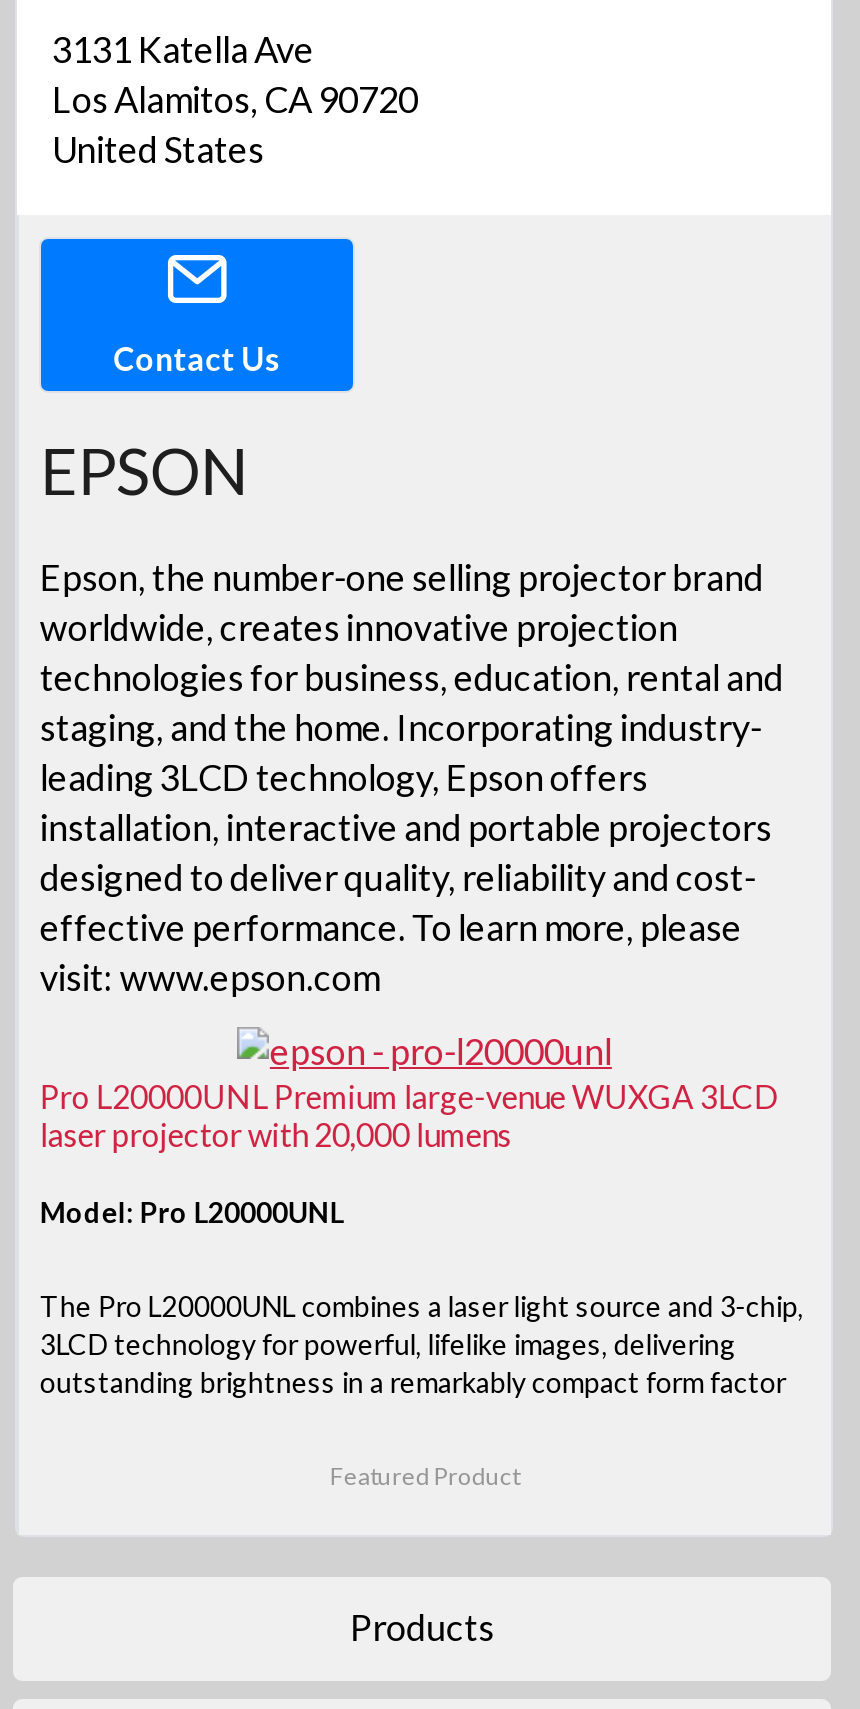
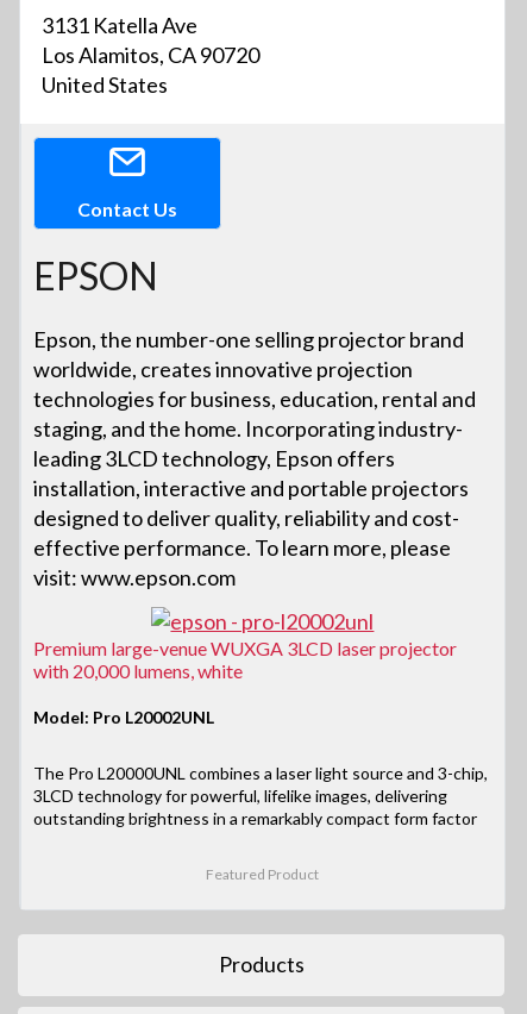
- Pro L20000UNL Premium large-venue WUXGA 3LCD
- laser projector with 20,000 lumens
+ Premium large-venue WUXGA 3LCD laser projector
+ with 20,000 lumens, white

- Model: Pro L20000UNL
+ Model: Pro L20002UNL
